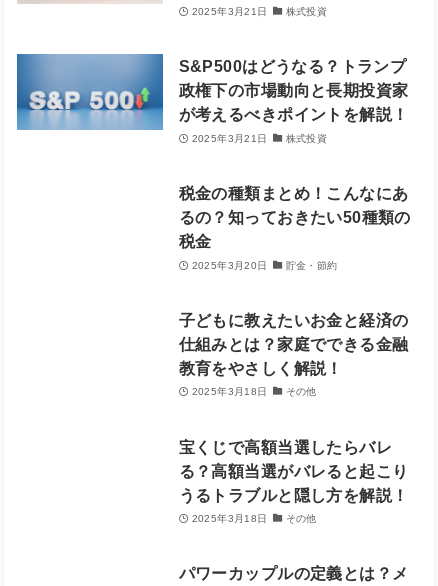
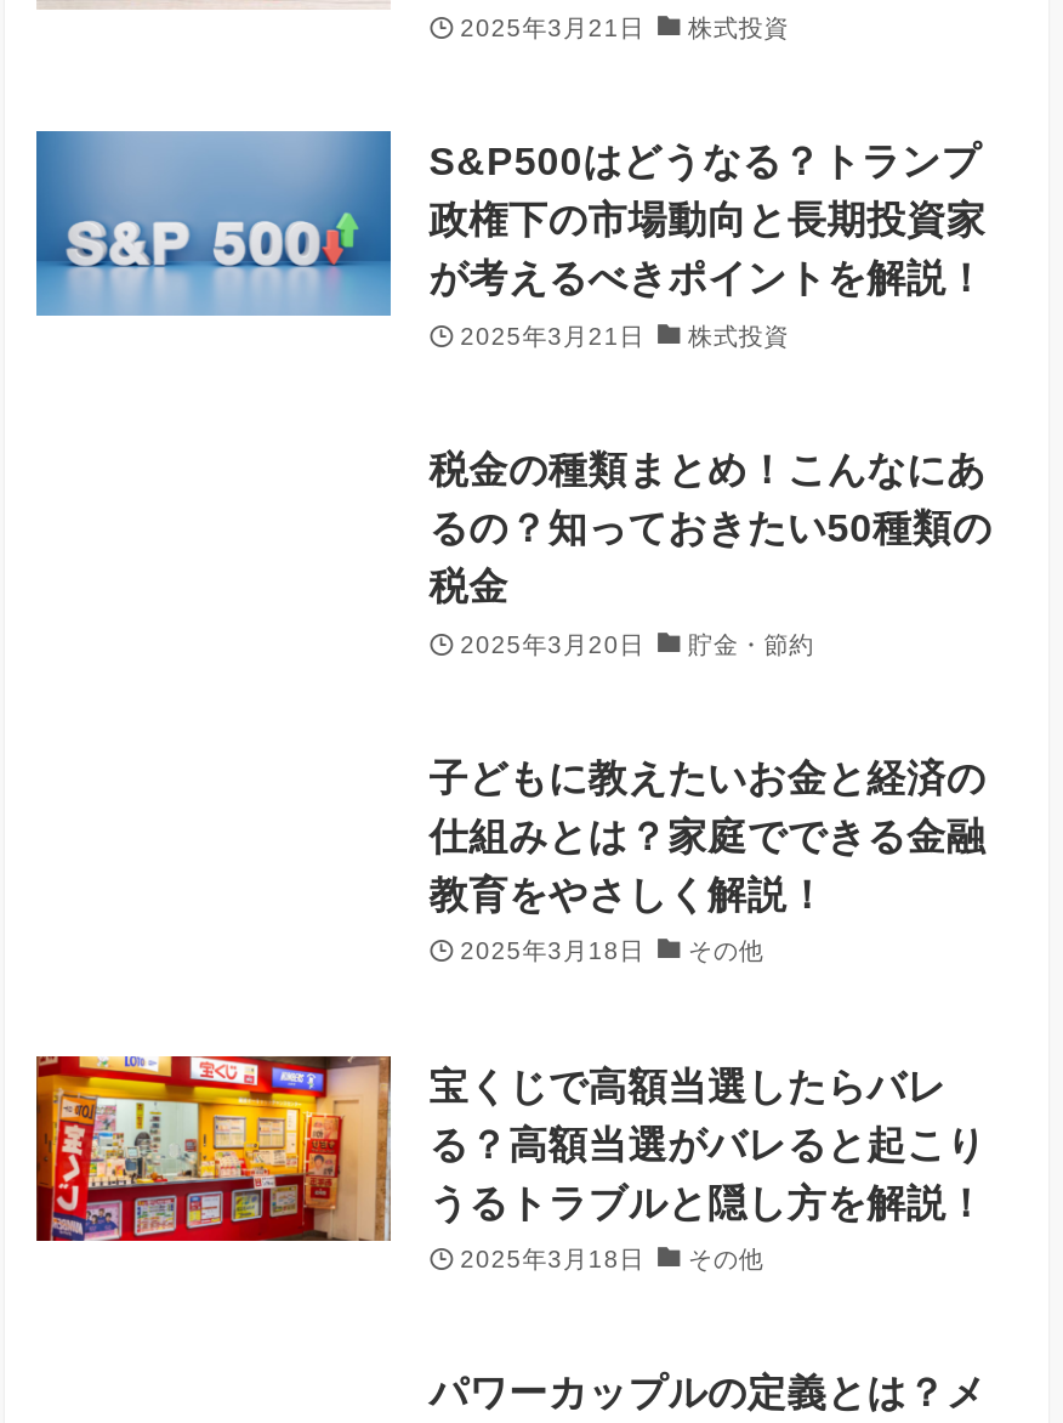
+ [image]
